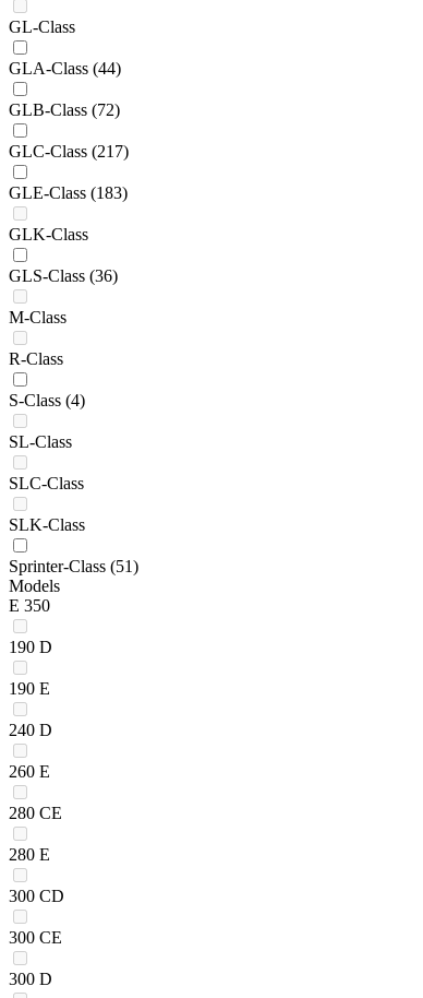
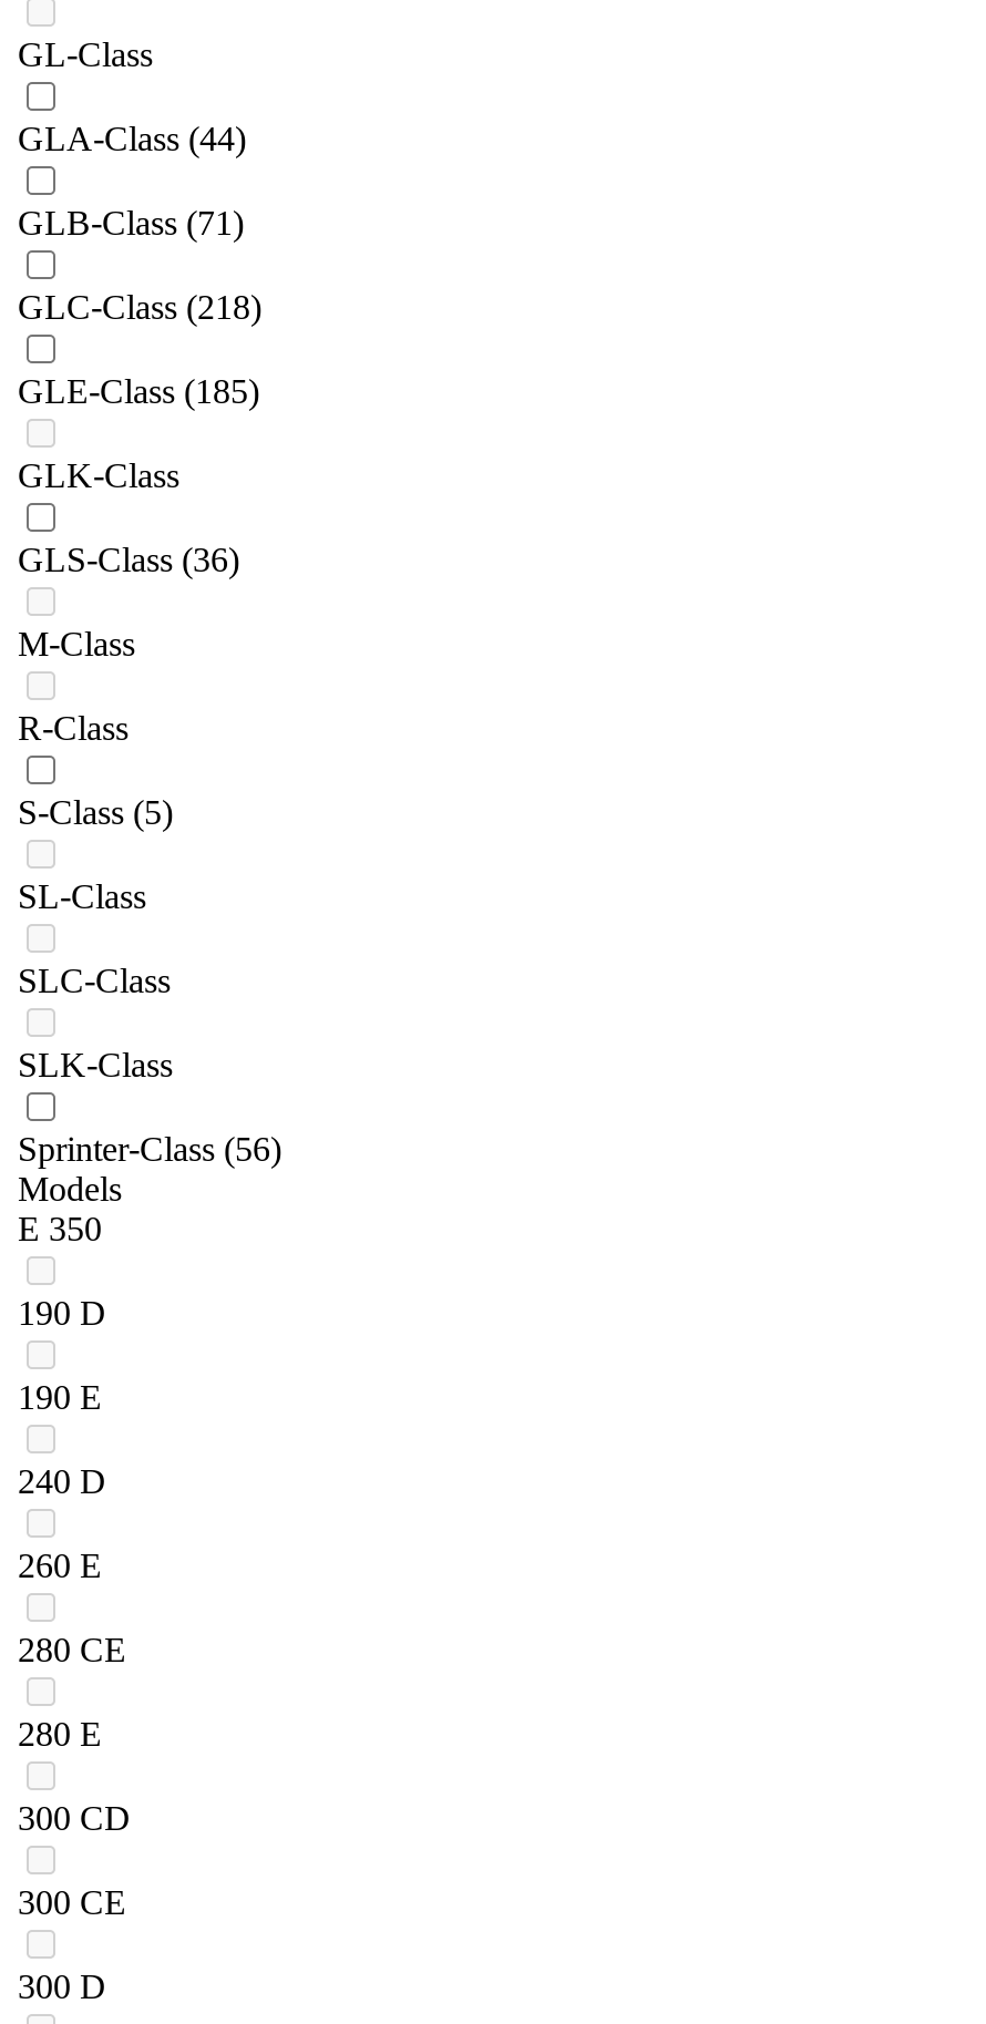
- GLB-Class (72)
+ GLB-Class (71)

- GLC-Class (217)
+ GLC-Class (218)

- GLE-Class (183)
+ GLE-Class (185)

- S-Class (4)
+ S-Class (5)

- Sprinter-Class (51)
+ Sprinter-Class (56)
